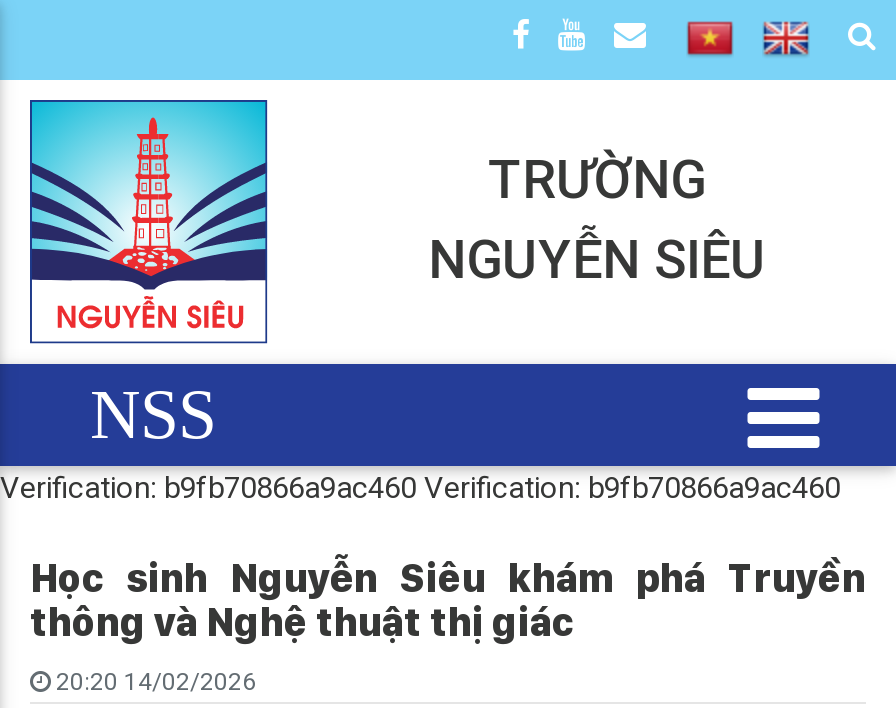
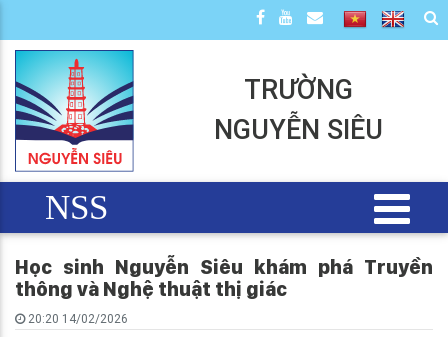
- Verification: b9fb70866a9ac460 Verification: b9fb70866a9ac460
